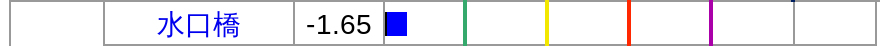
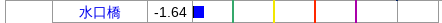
- -1.65
+ -1.64
